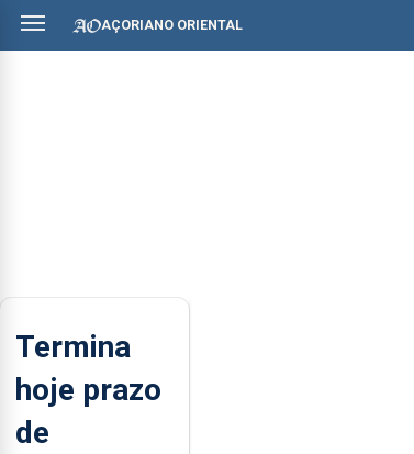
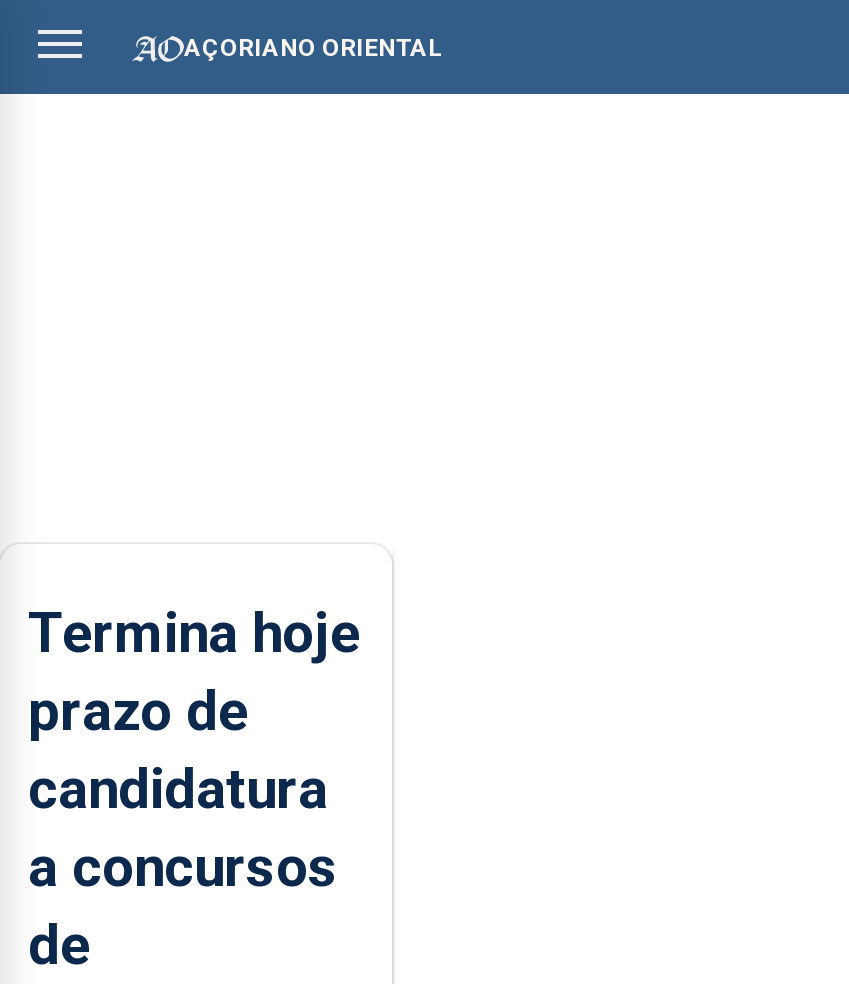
- Termina
- hoje prazo
+ Termina hoje
+ prazo de
+ candidatura
+ a concursos
